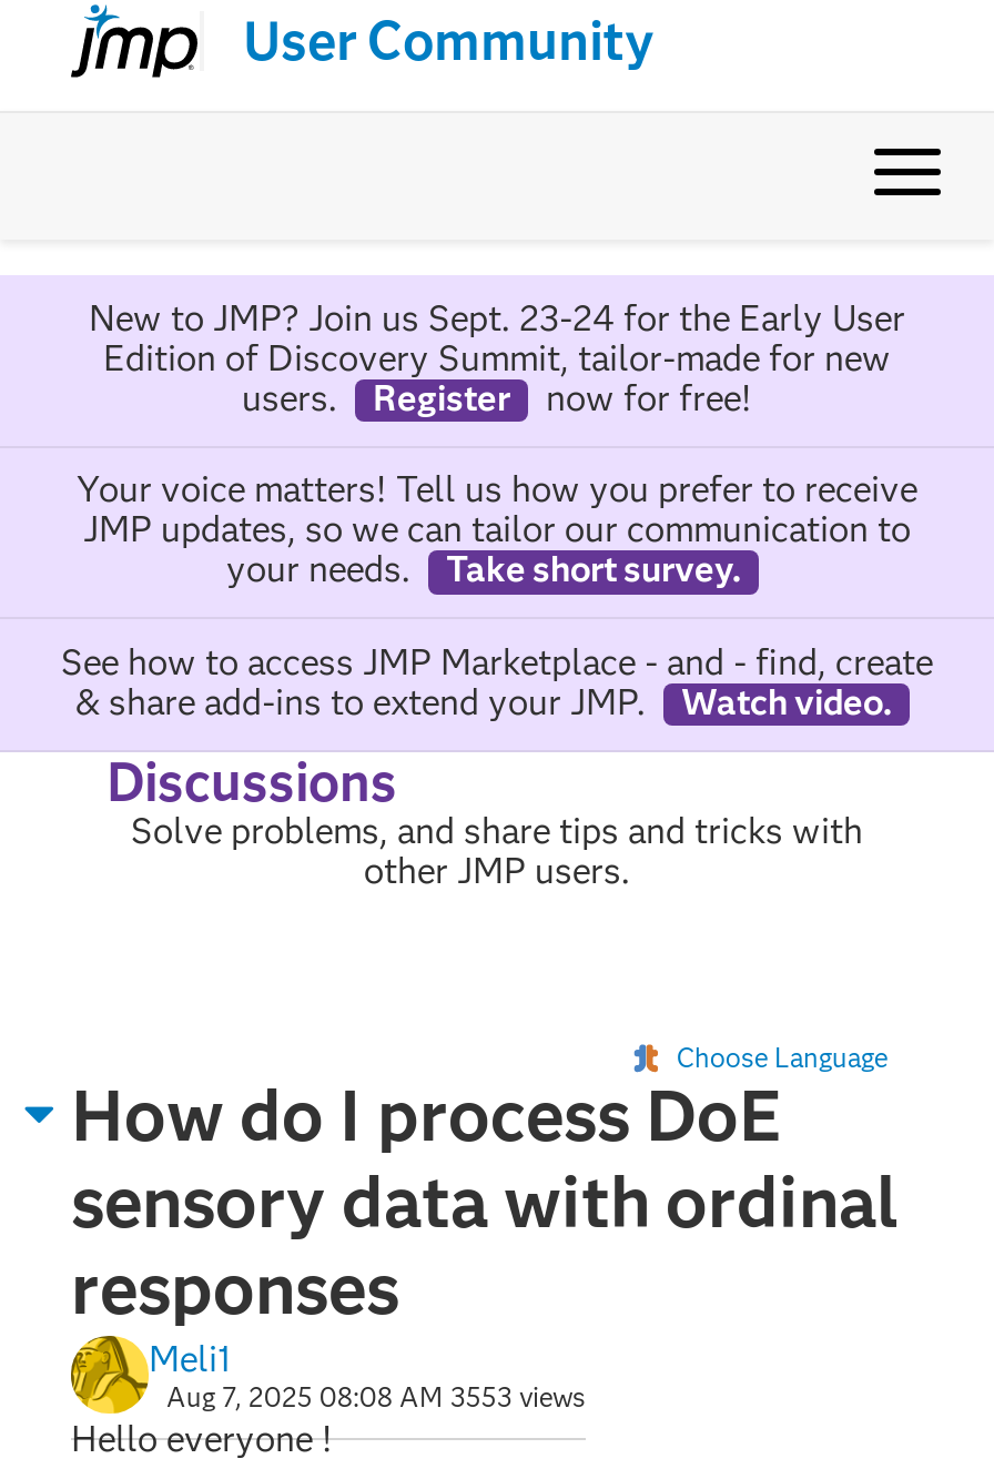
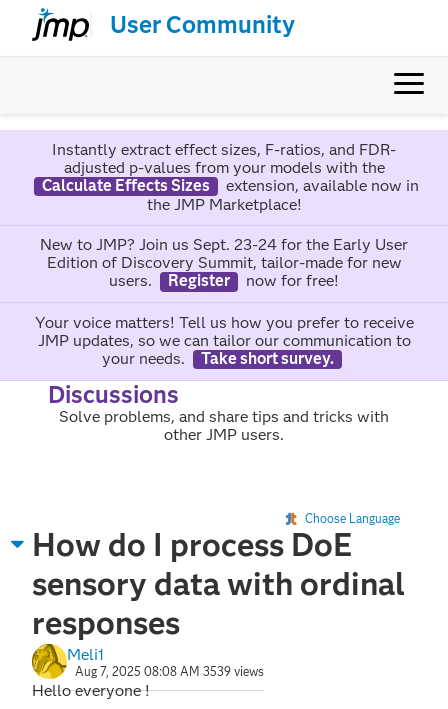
+ Instantly extract effect sizes, F-ratios, and FDR-
+ adjusted p-values from your models with the
+ Calculate Effects Sizes
+ extension, available now in
+ the JMP Marketplace!

moved down: New to JMP? Join us Sept. 23-24 for the Early User | Edition of Discovery Summit, tailor-made for new | users. | ... | your needs. | Take short survey.

- See how to access JMP Marketplace - and - find, create
- & share add-ins to extend your JMP.
- Watch video.

- Aug 7, 2025 08:08 AM 3553 views
+ Aug 7, 2025 08:08 AM 3539 views
